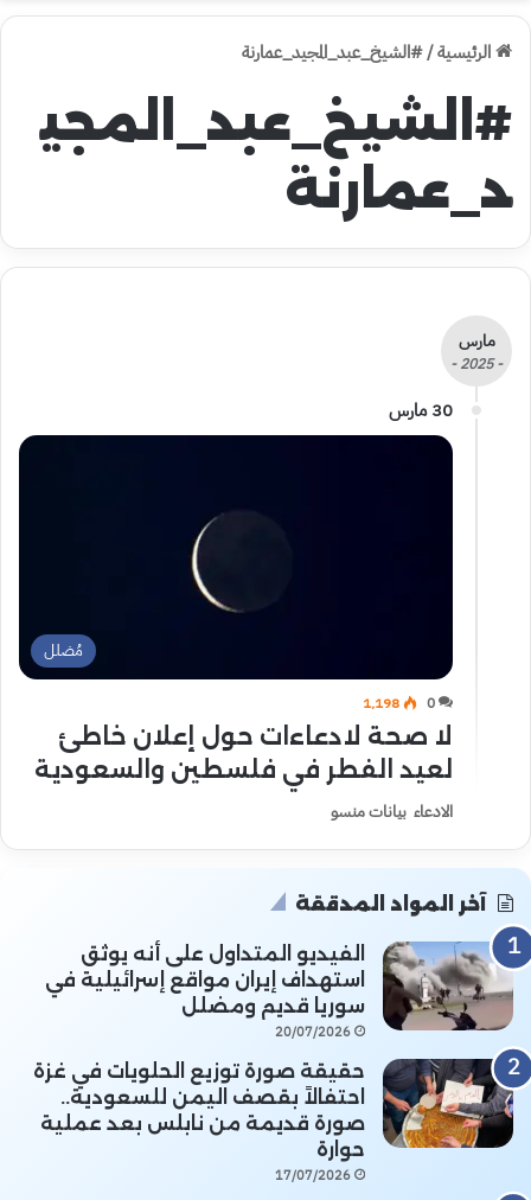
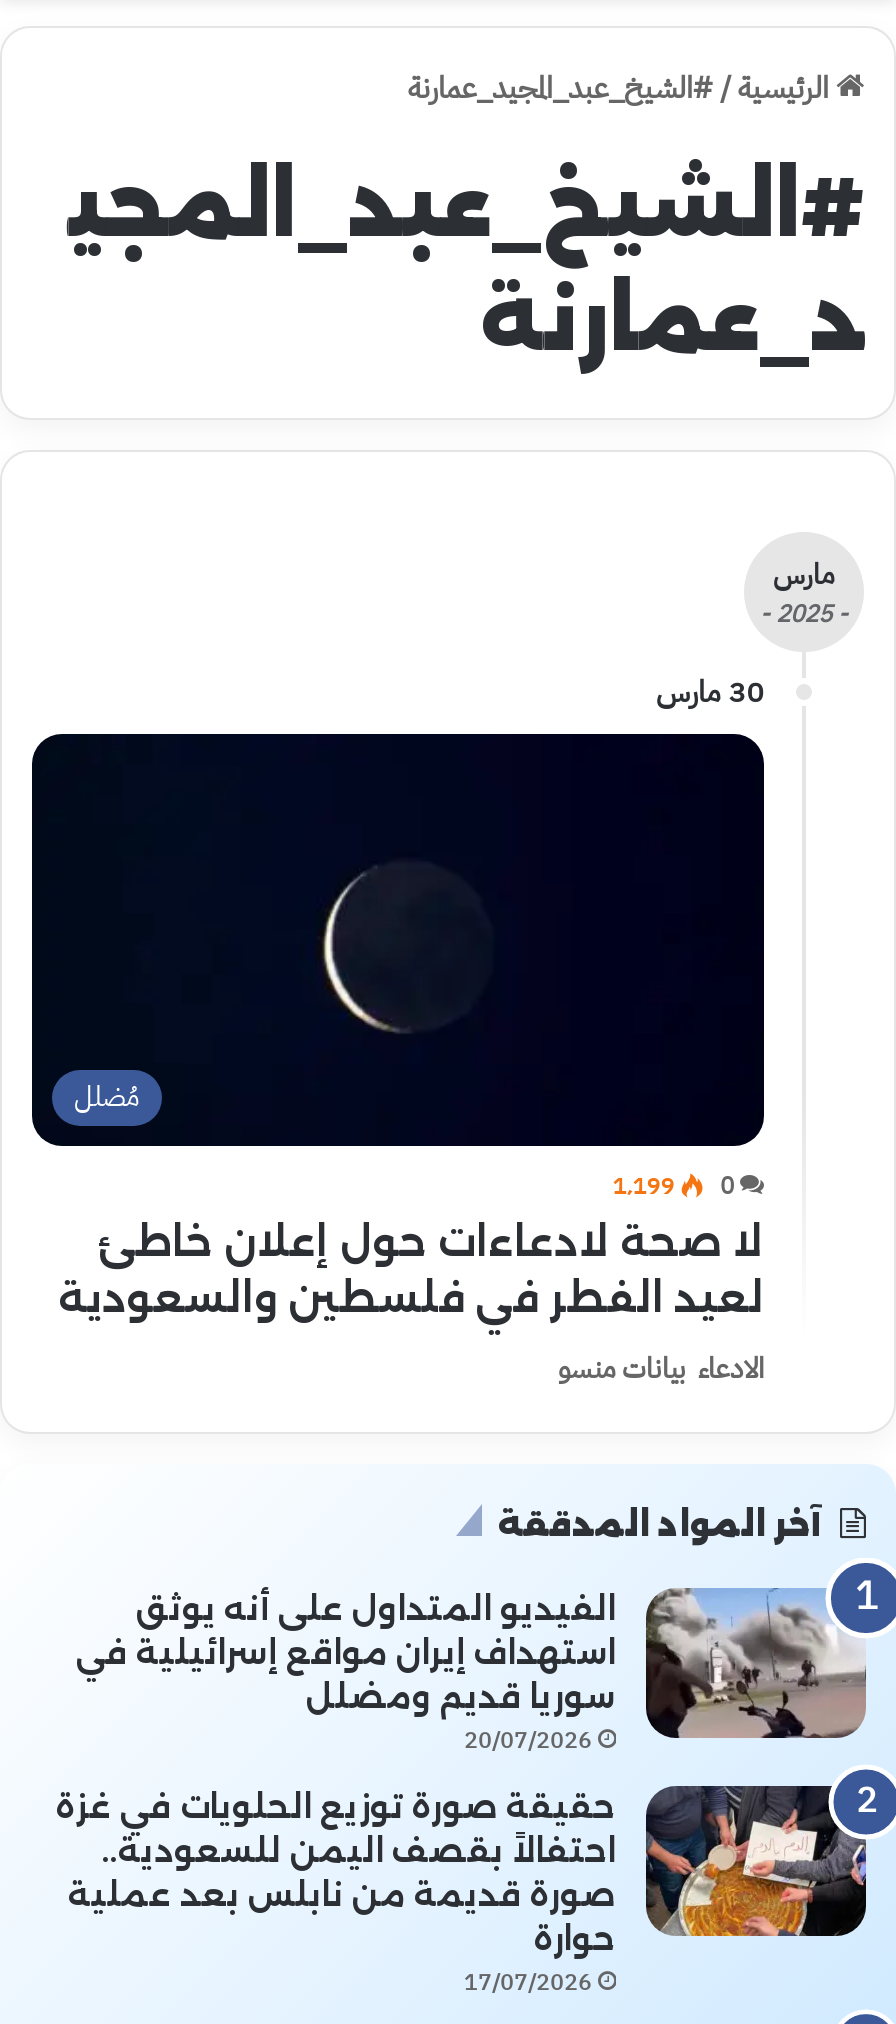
- 1٬198 0
+ 1٬199 0
